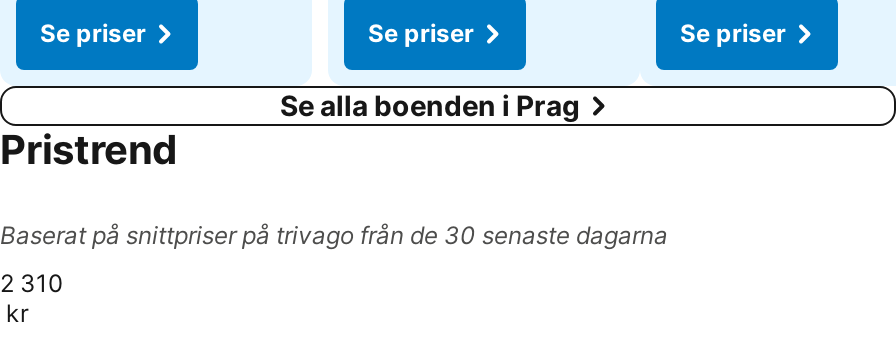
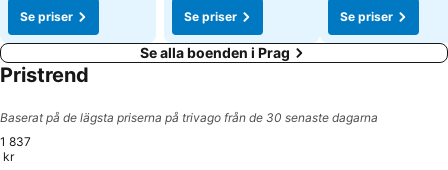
- Baserat på snittpriser på trivago från de 30 senaste dagarna
+ Baserat på de lägsta priserna på trivago från de 30 senaste dagarna

- 2 310
+ 1 837
